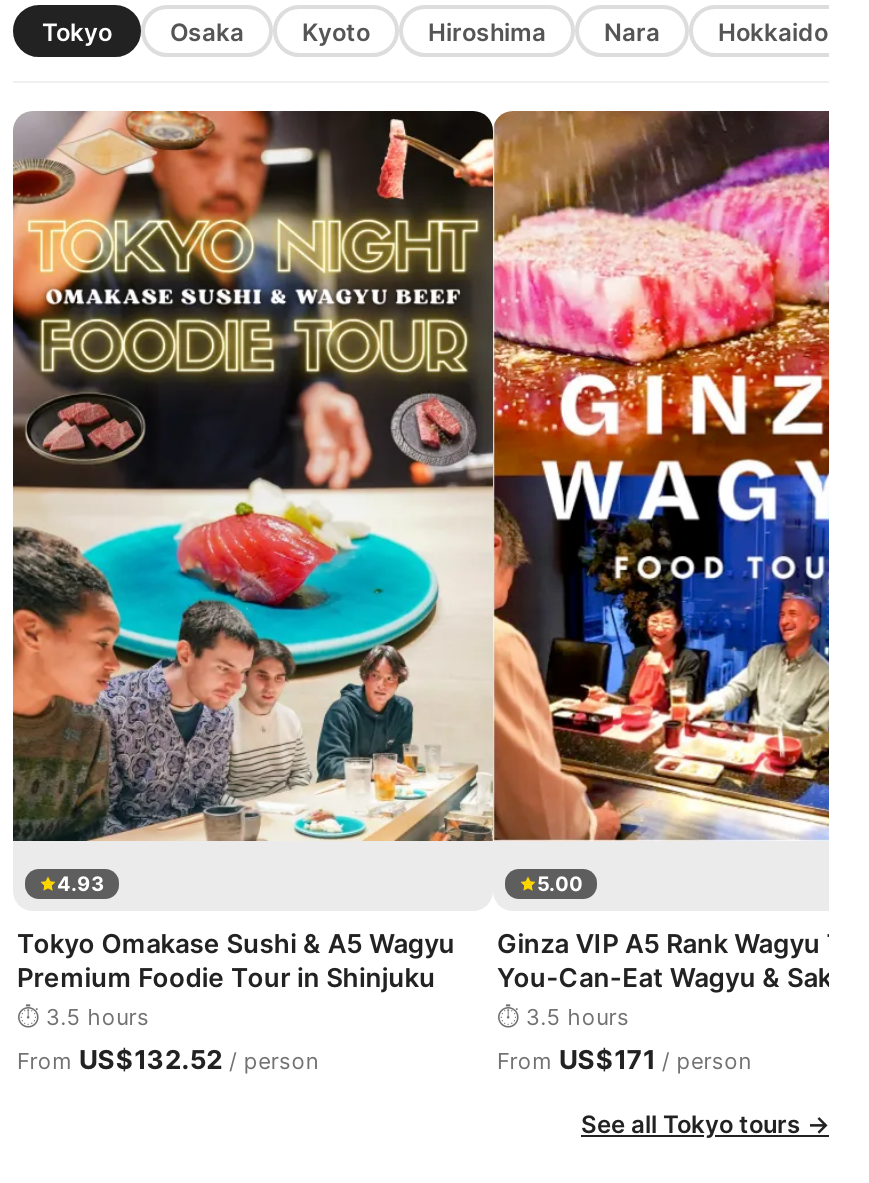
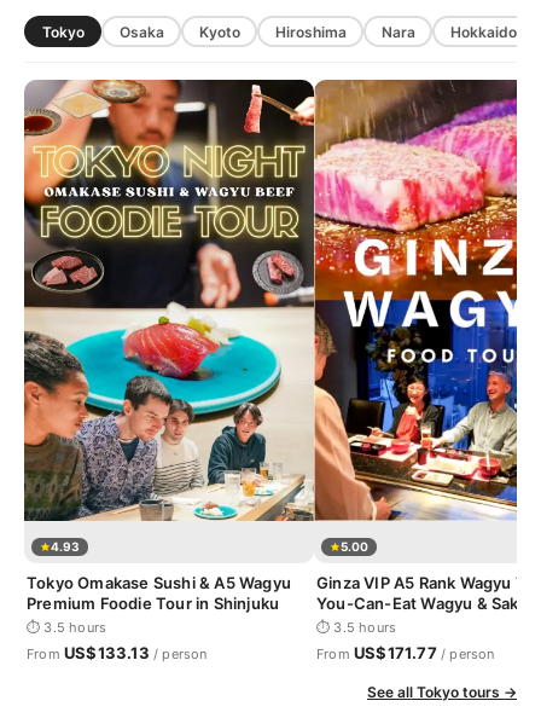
- From US$132.52 / person
+ From US$133.13 / person

- From US$171 / person
+ From US$171.77 / person
